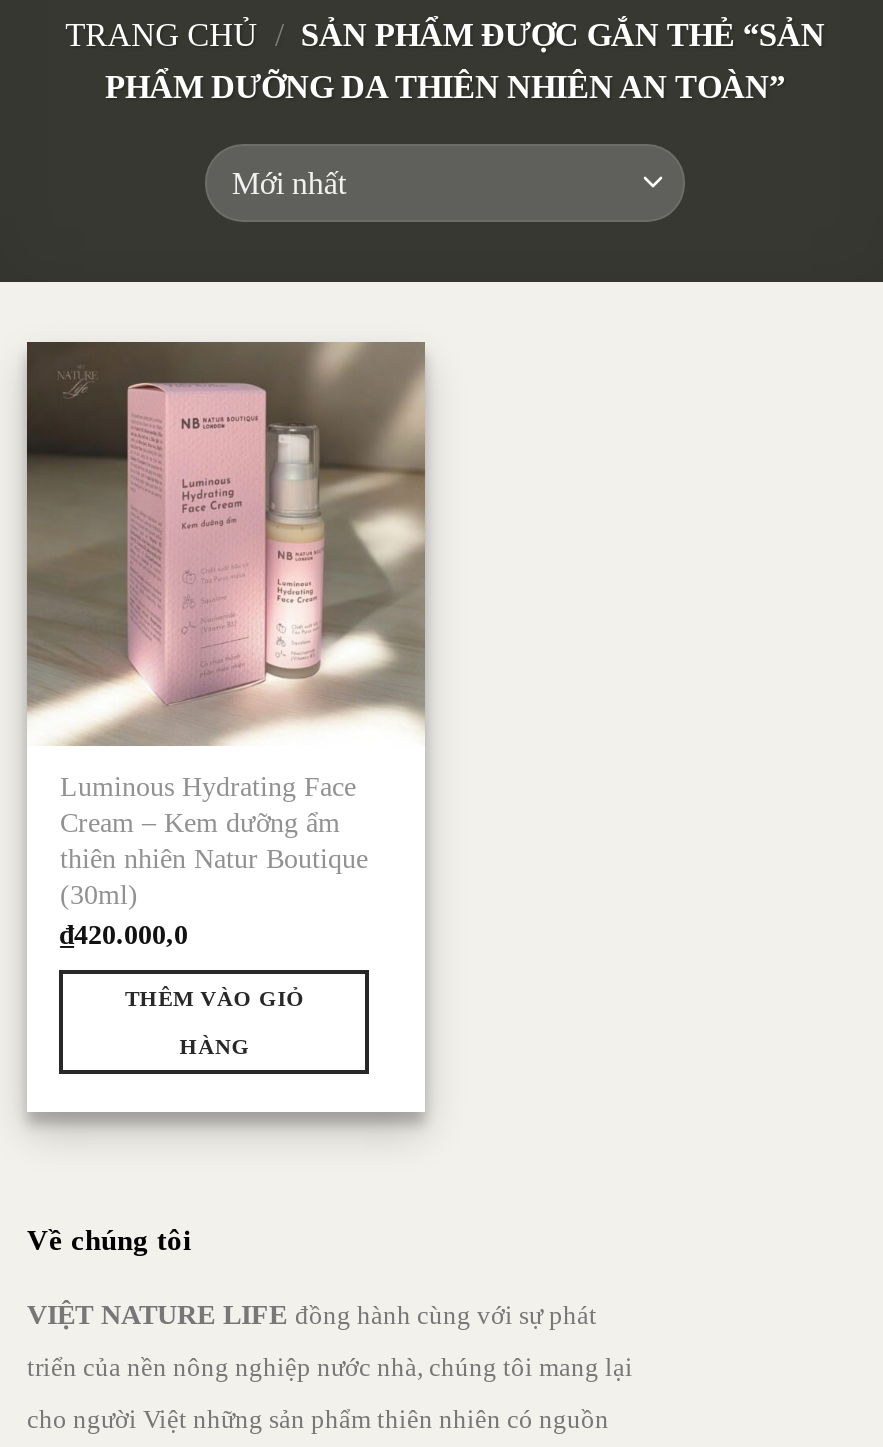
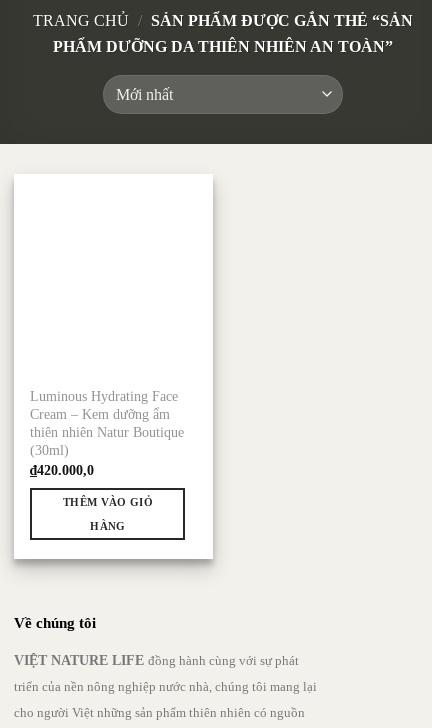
- [image]
